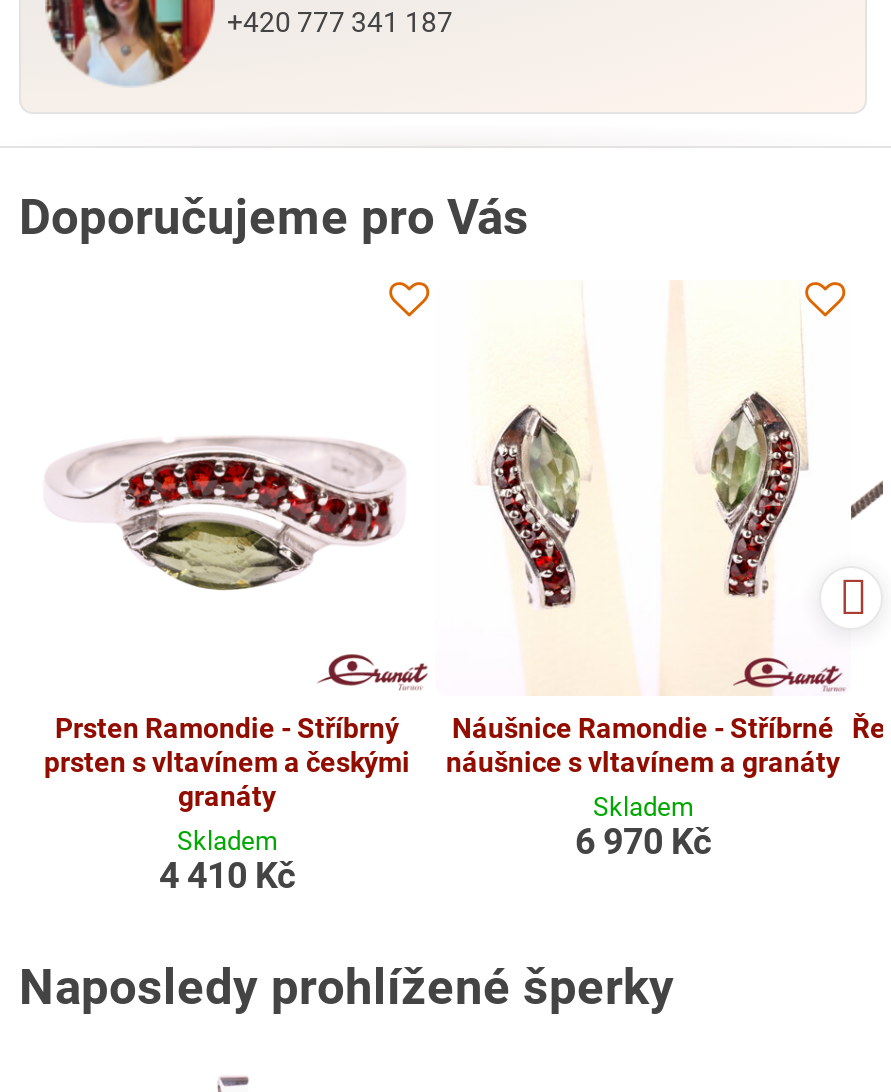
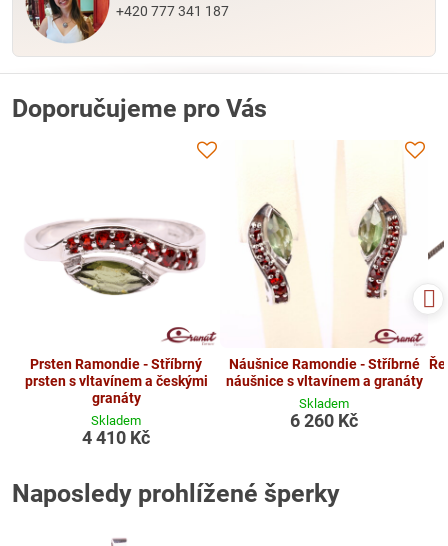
- 6 970 Kč
+ 6 260 Kč
